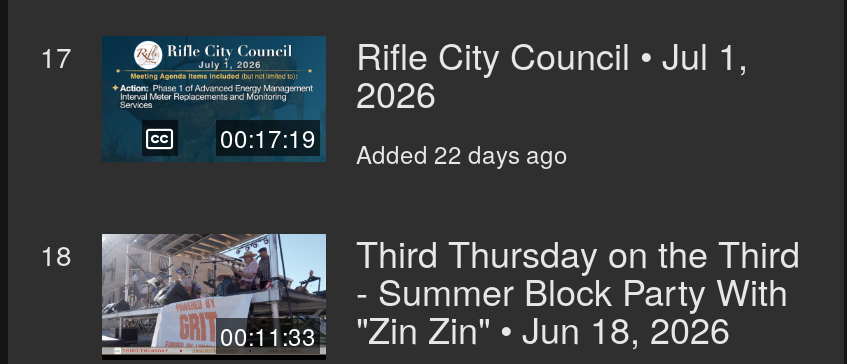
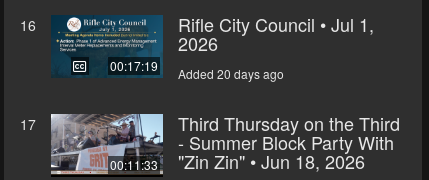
- 17
+ 16

- Added 22 days ago
+ Added 20 days ago

- 18
+ 17
